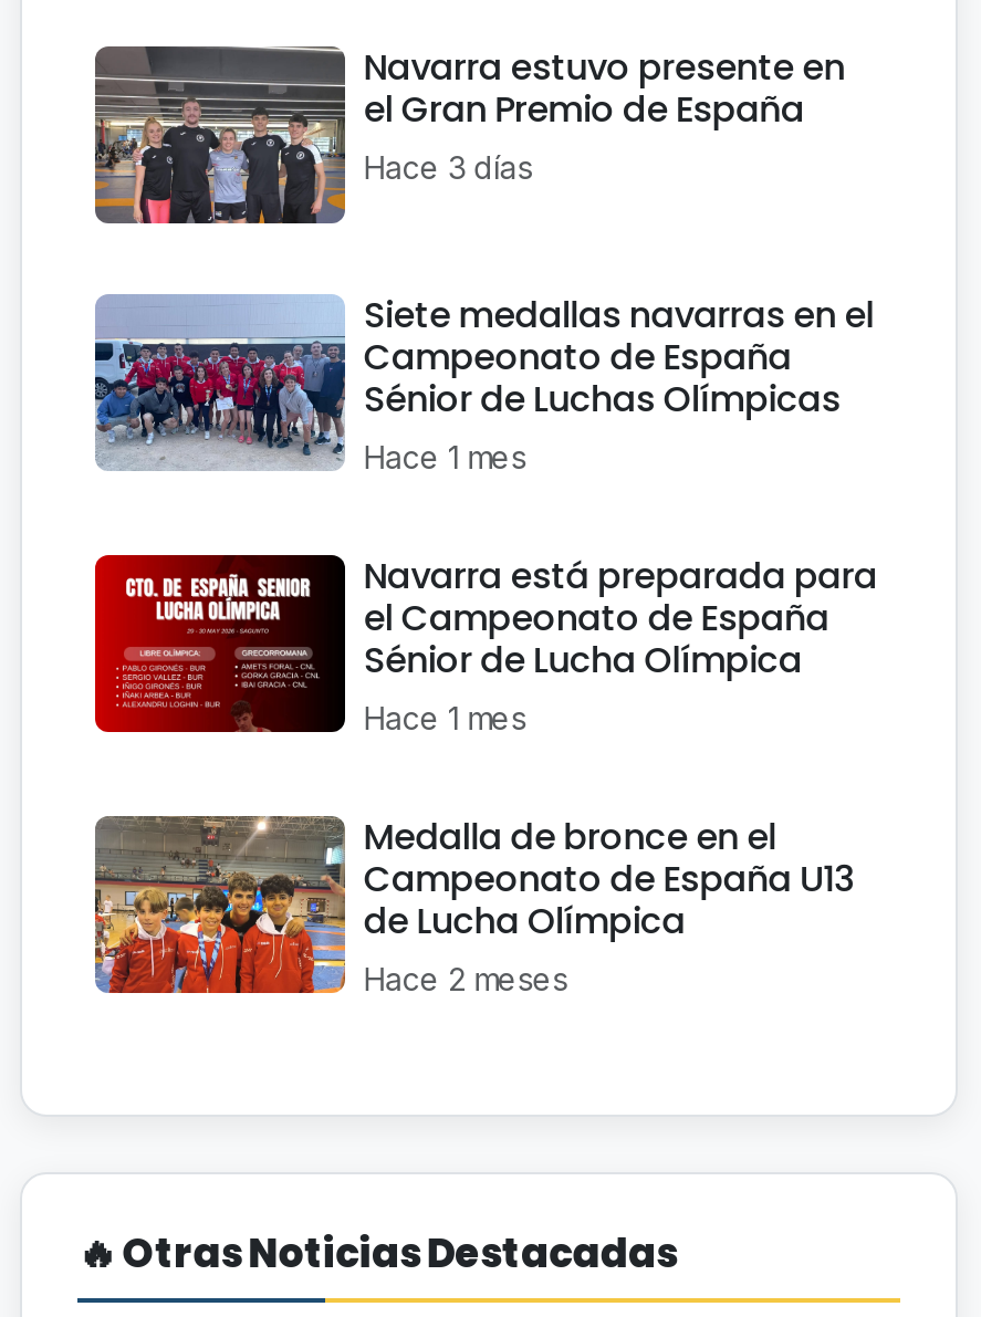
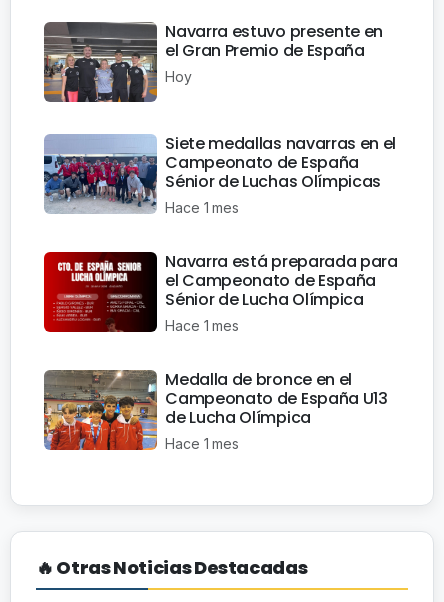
- Hace 3 días
+ Hoy

- Hace 2 meses
+ Hace 1 mes
